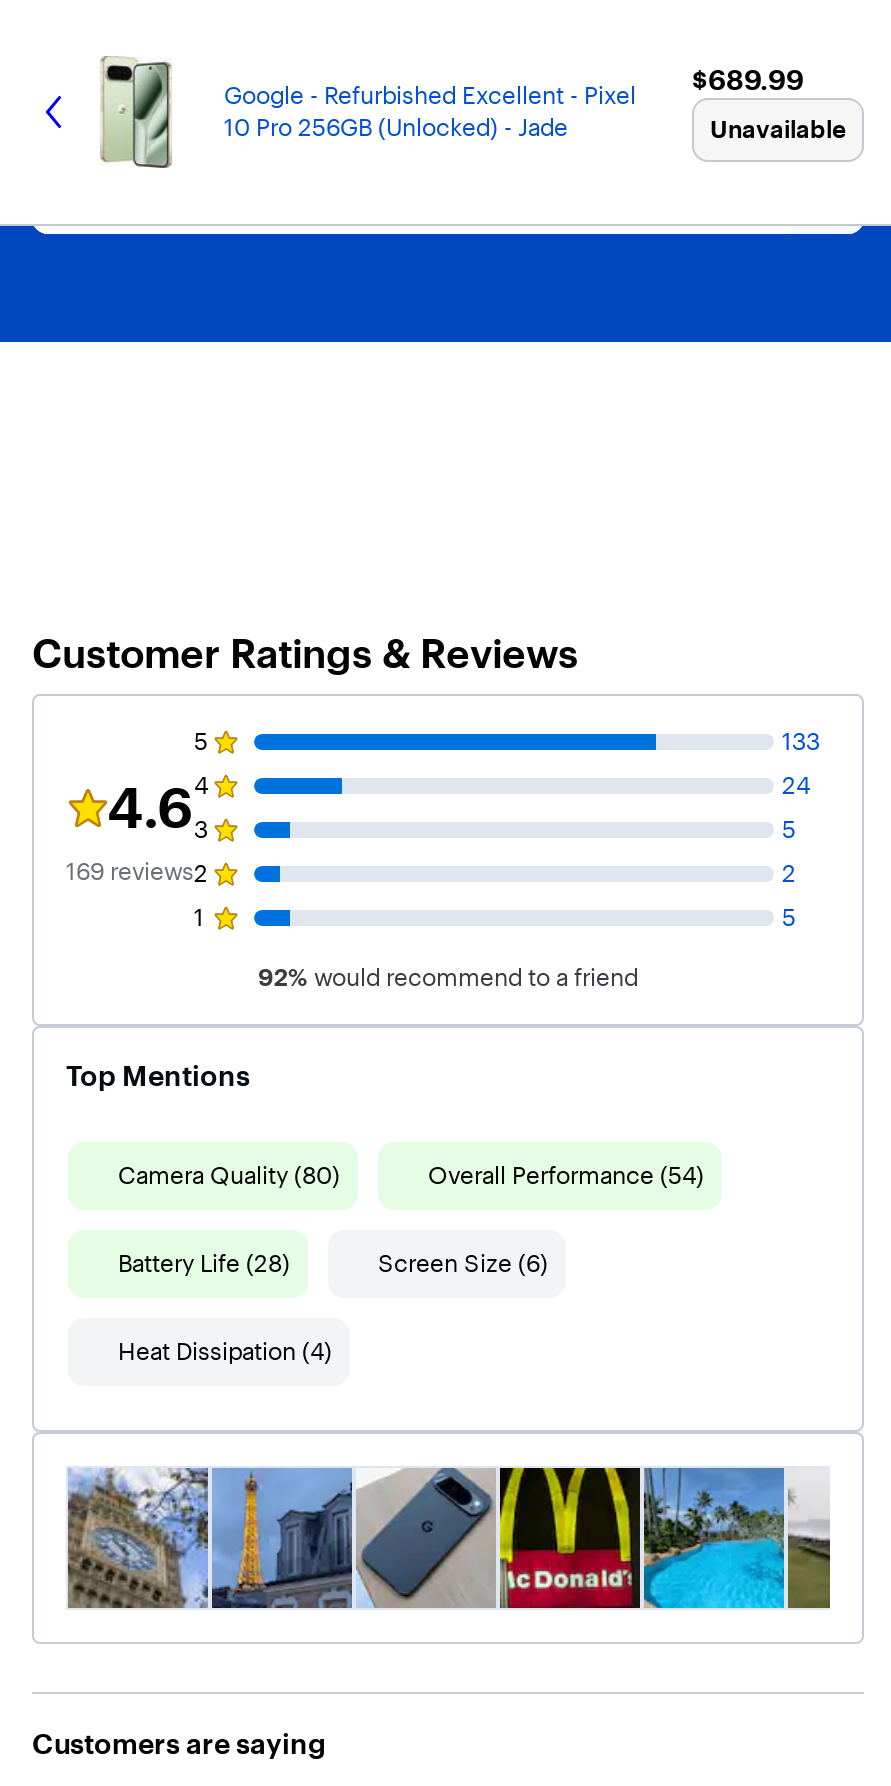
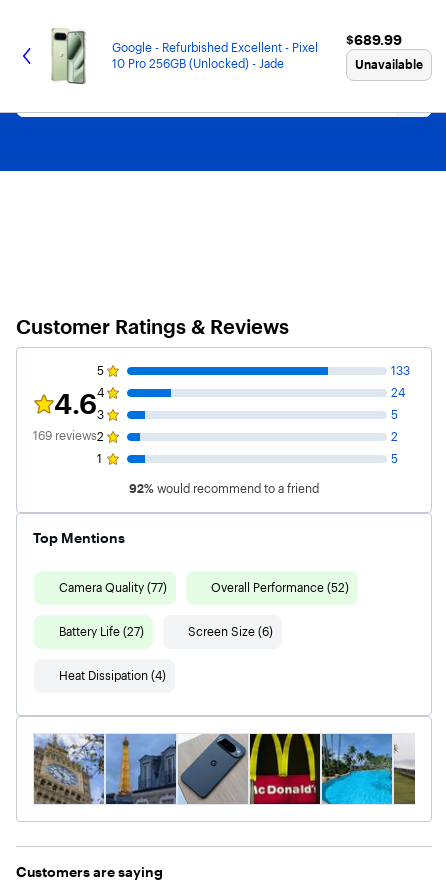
- Camera Quality (80)
+ Camera Quality (77)

- Overall Performance (54)
+ Overall Performance (52)

- Battery Life (28)
+ Battery Life (27)
